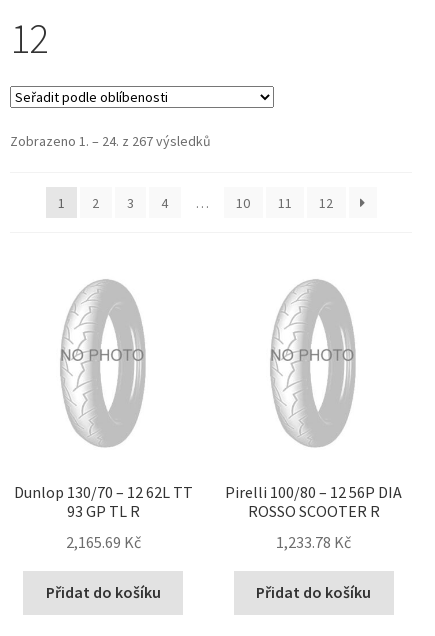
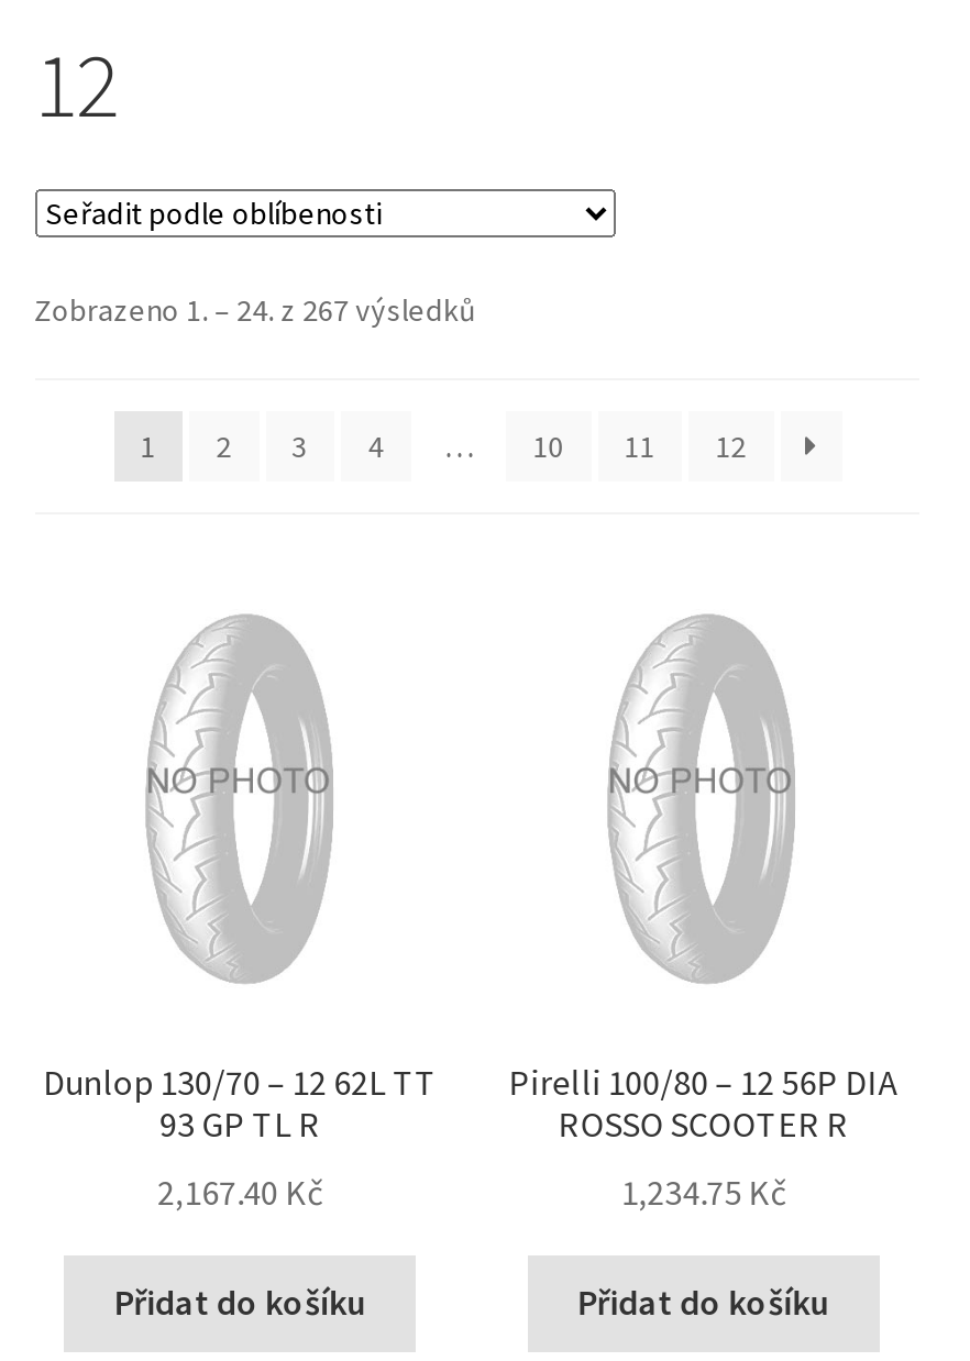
- 2,165.69 Kč
+ 2,167.40 Kč

- 1,233.78 Kč
+ 1,234.75 Kč
